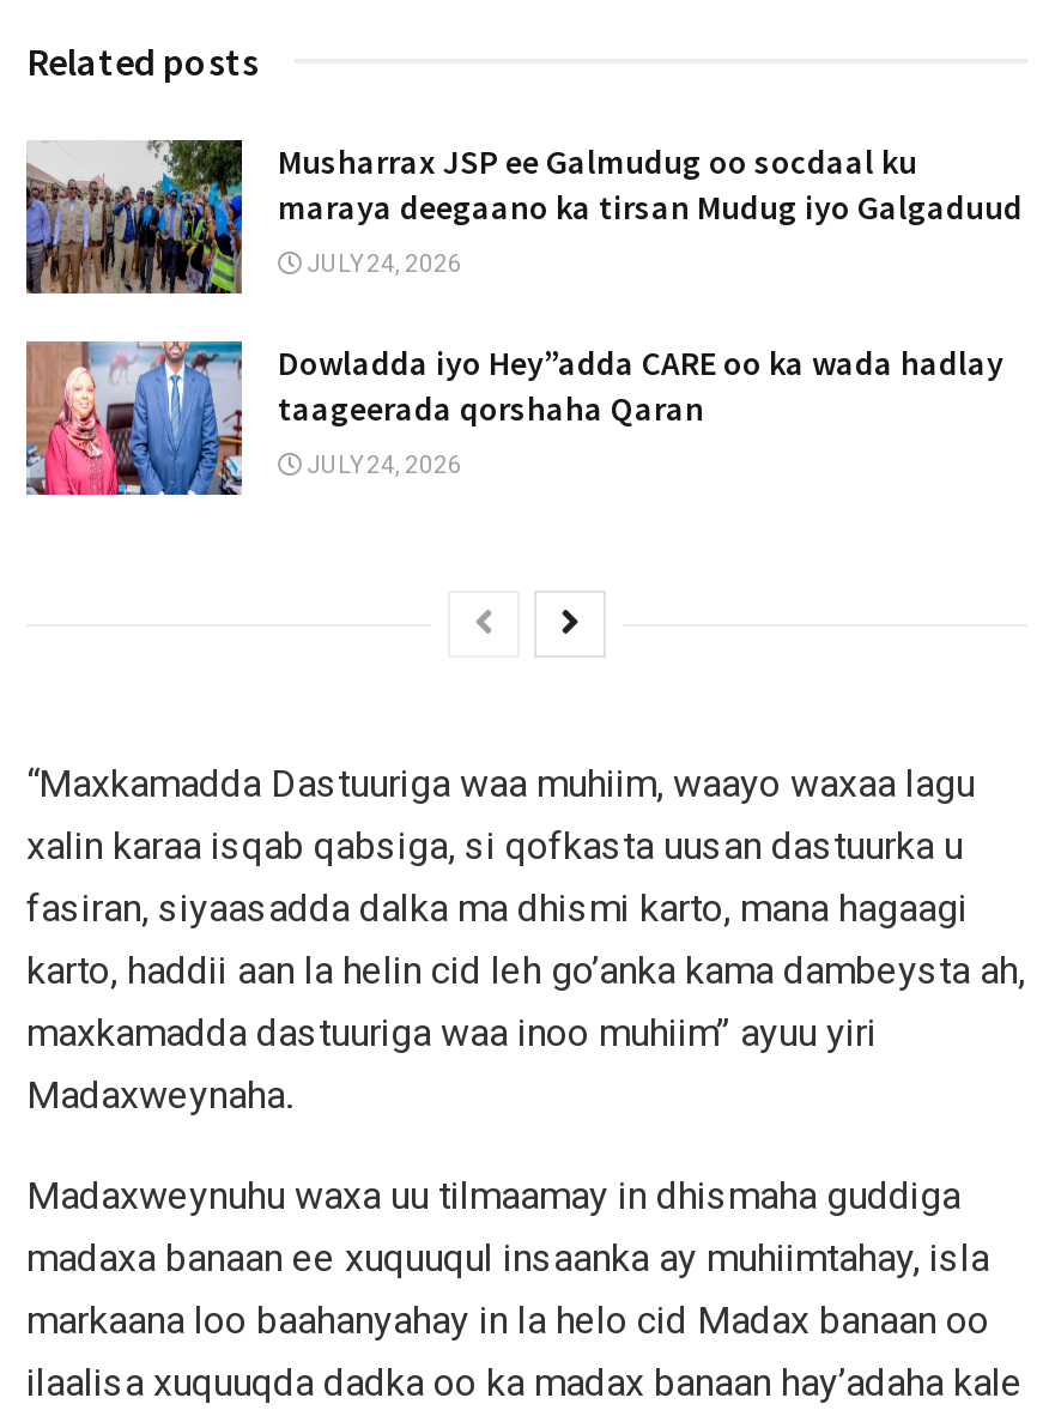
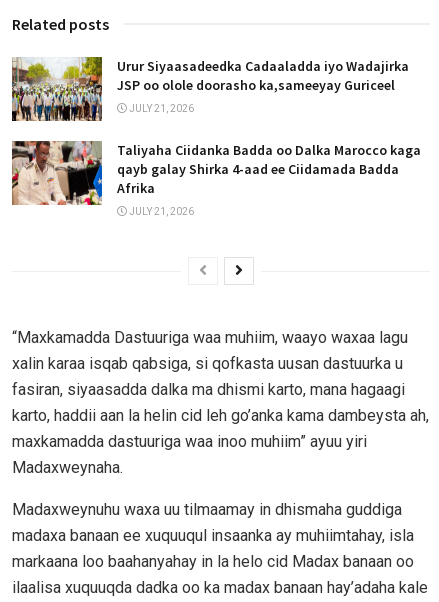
- [image]
- Musharrax JSP ee Galmudug oo socdaal ku
- maraya deegaano ka tirsan Mudug iyo Galgaduud
+ [image]
+ Urur Siyaasadeedka Cadaaladda iyo Wadajirka
+ JSP oo olole doorasho ka,sameeyay Guriceel

- JULY 24, 2026
+ JULY 21, 2026

- [image]
- Dowladda iyo Hey”adda CARE oo ka wada hadlay
- taageerada qorshaha Qaran
+ [image]
+ Taliyaha Ciidanka Badda oo Dalka Marocco kaga
+ qayb galay Shirka 4-aad ee Ciidamada Badda
+ Afrika

- JULY 24, 2026
+ JULY 21, 2026
